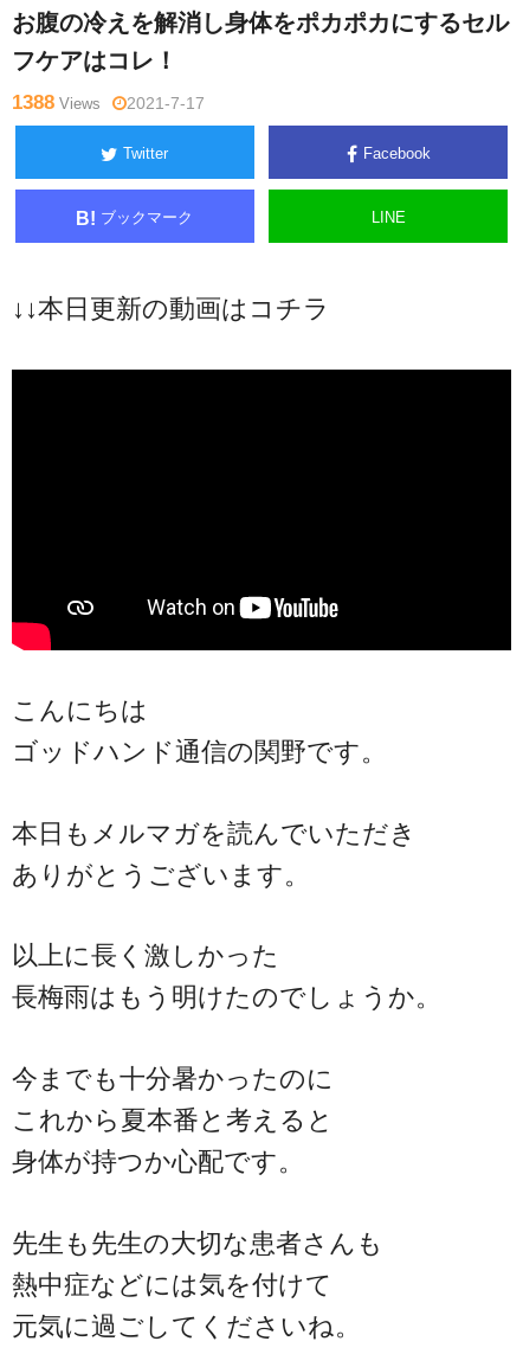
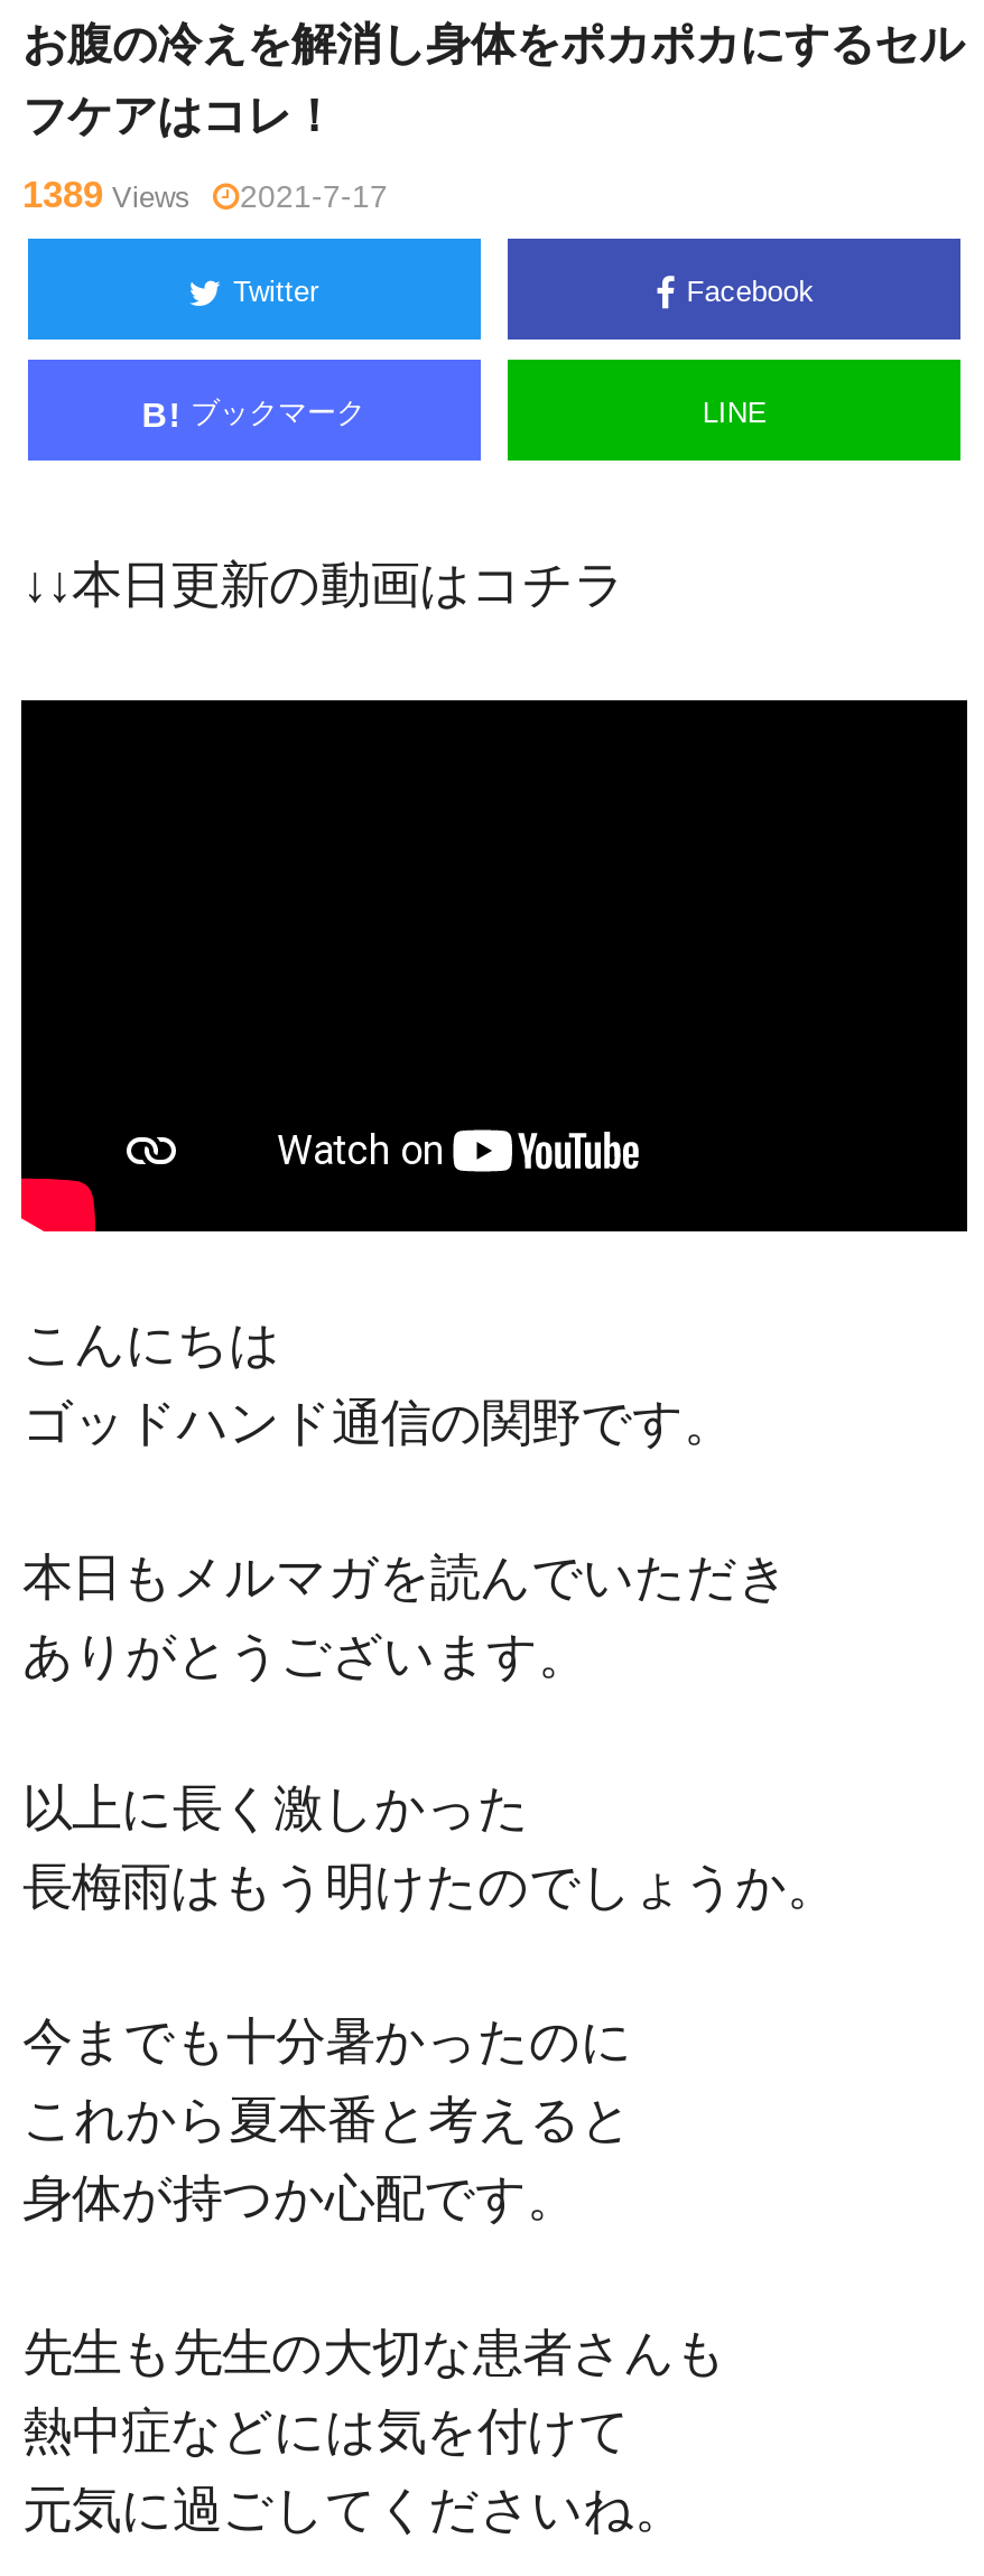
- 1388 Views 2021-7-17
+ 1389 Views 2021-7-17
